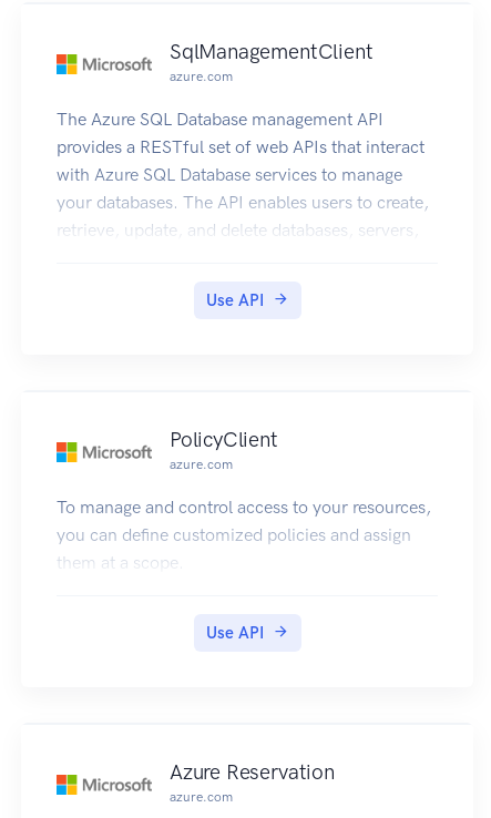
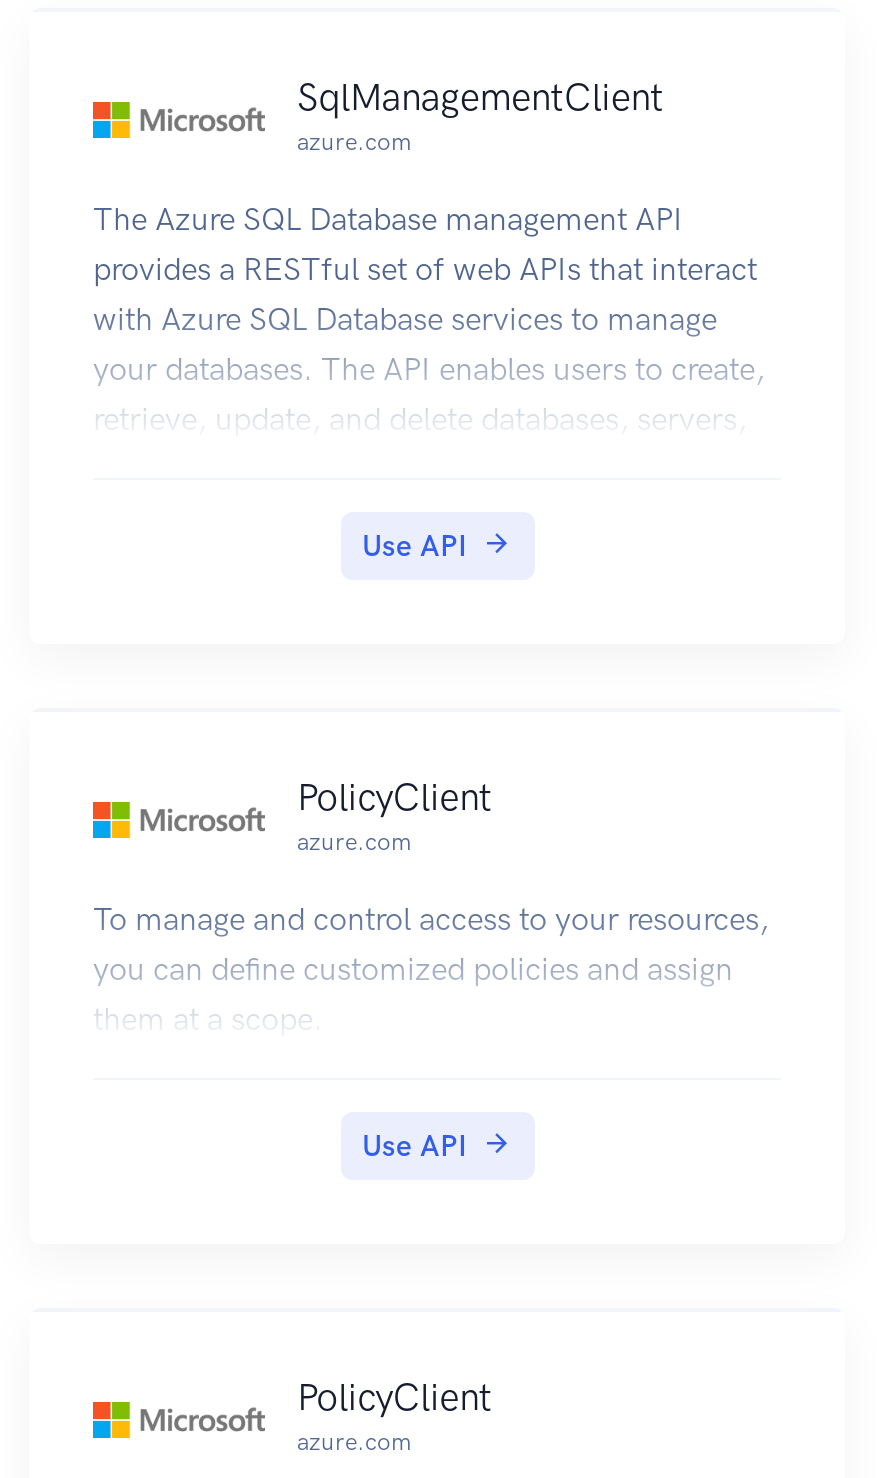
- Azure Reservation
+ PolicyClient
